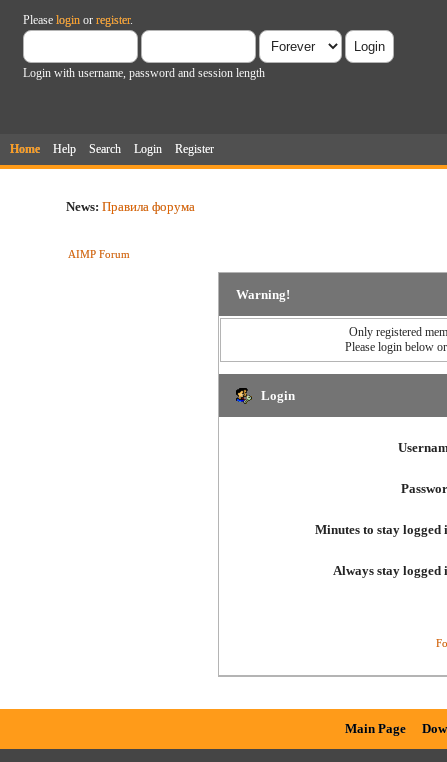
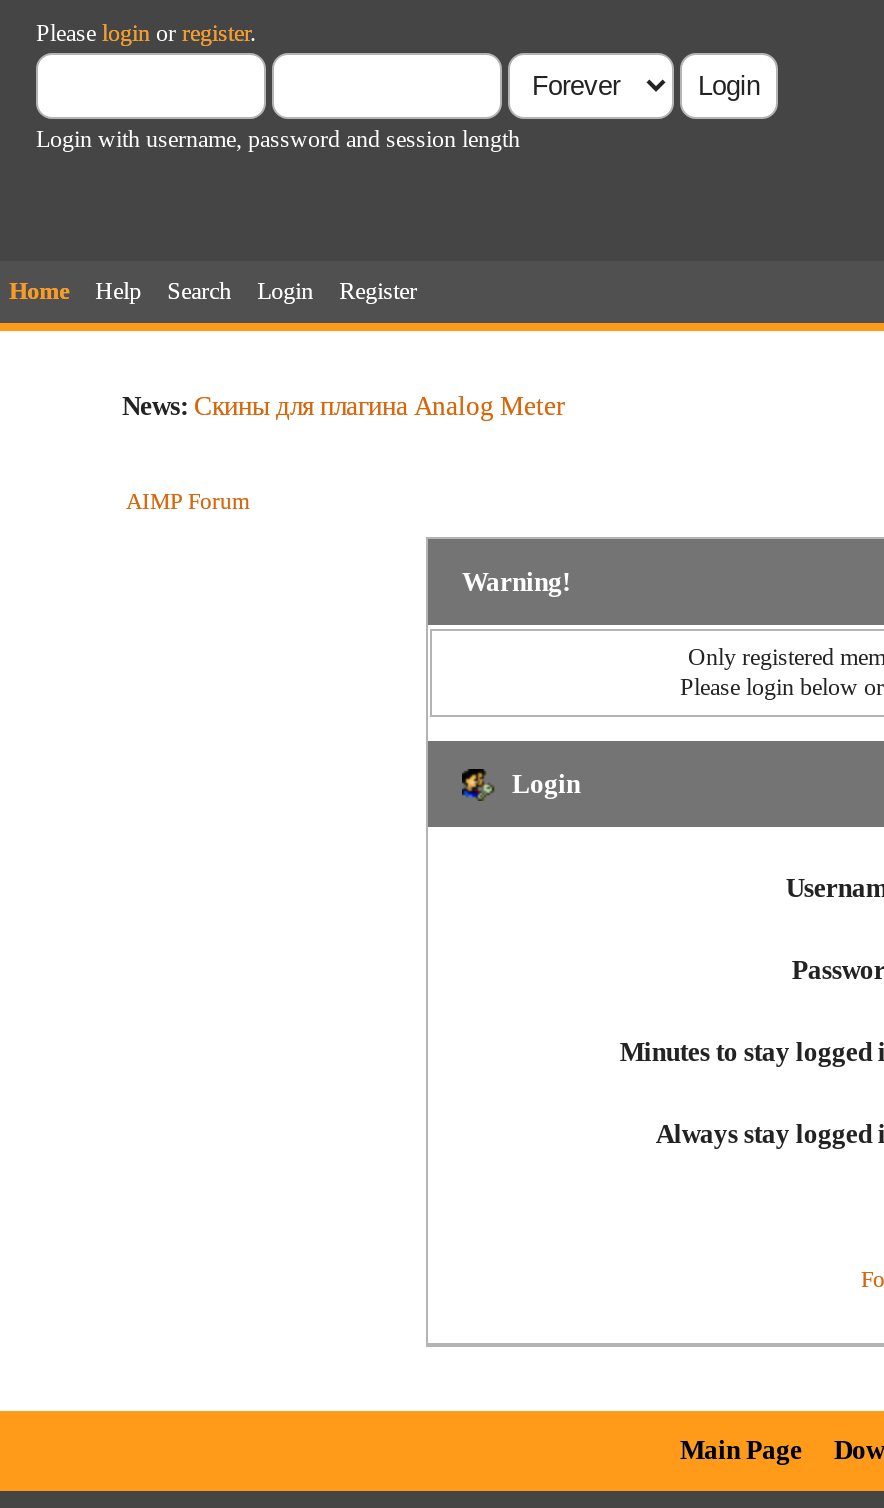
- News: Правила форума
+ News: Скины для плагина Analog Meter
